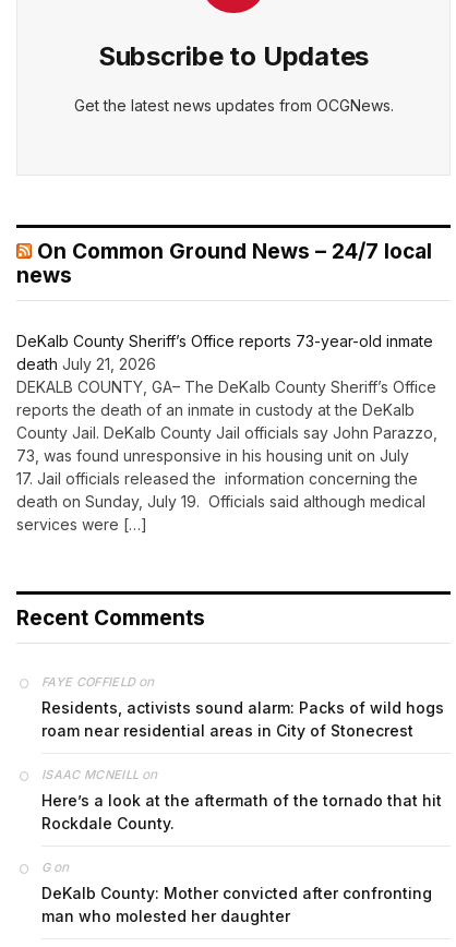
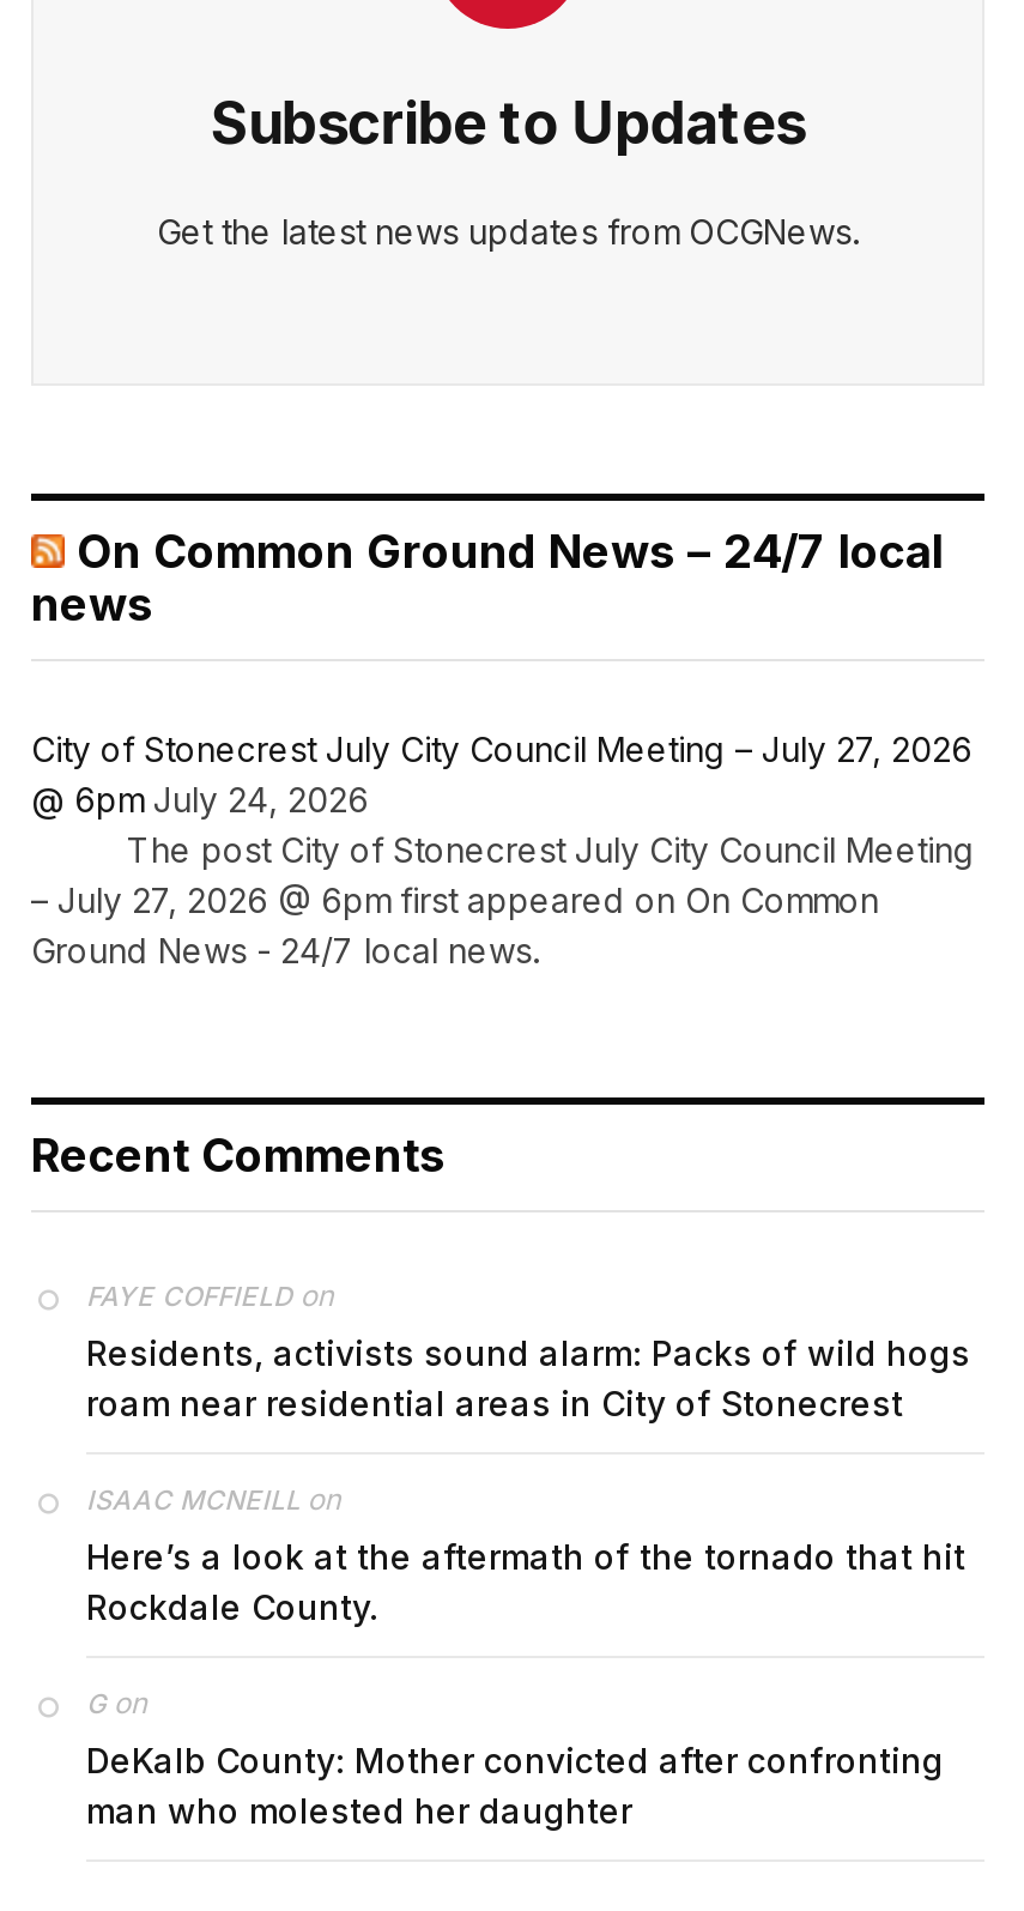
- DeKalb County Sheriff’s Office reports 73-year-old inmate
- death July 21, 2026
- DEKALB COUNTY, GA– The DeKalb County Sheriff’s Office
- reports the death of an inmate in custody at the DeKalb
- County Jail. DeKalb County Jail officials say John Parazzo,
- 73, was found unresponsive in his housing unit on July
- 17. Jail officials released the information concerning the
- death on Sunday, July 19. Officials said although medical
- services were […]
+ City of Stonecrest July City Council Meeting – July 27, 2026
+ @ 6pm July 24, 2026
+ The post City of Stonecrest July City Council Meeting
+ – July 27, 2026 @ 6pm first appeared on On Common
+ Ground News - 24/7 local news.
